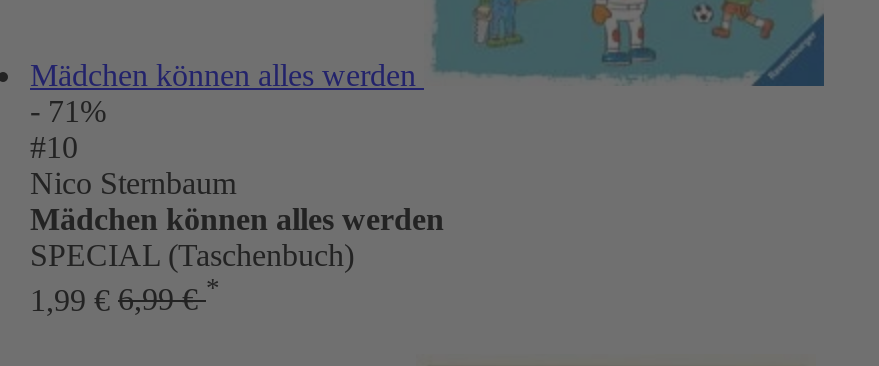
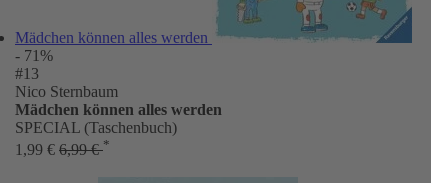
- #10
+ #13
